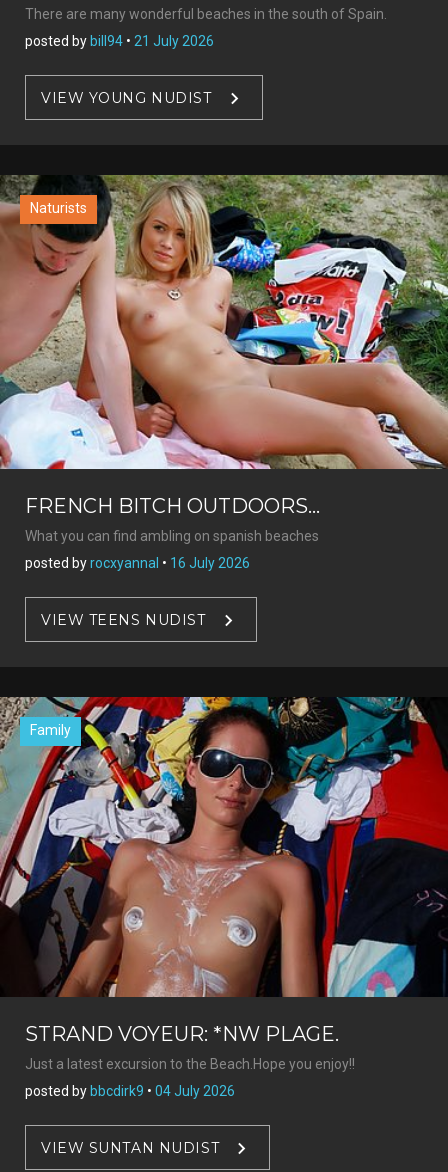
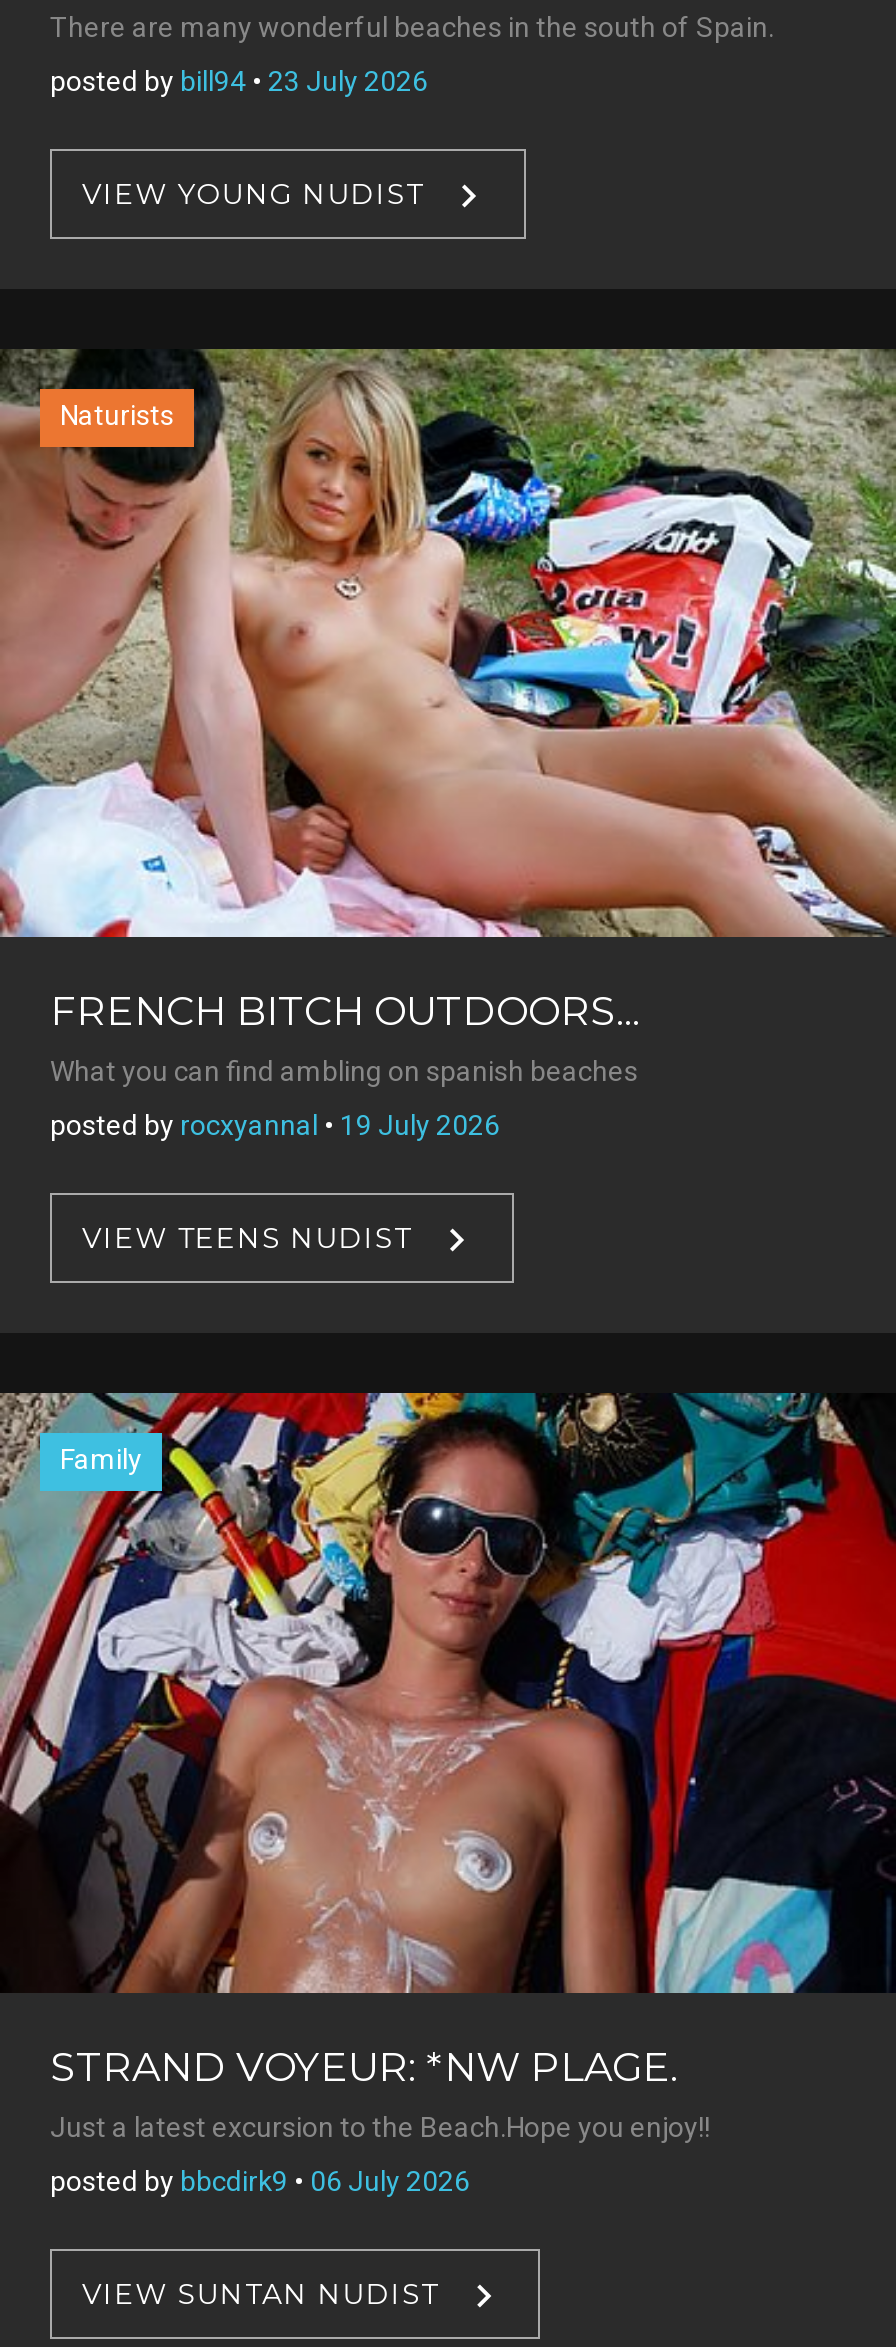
- posted by bill94 • 21 July 2026
+ posted by bill94 • 23 July 2026

- posted by rocxyannal • 16 July 2026
+ posted by rocxyannal • 19 July 2026

- posted by bbcdirk9 • 04 July 2026
+ posted by bbcdirk9 • 06 July 2026
